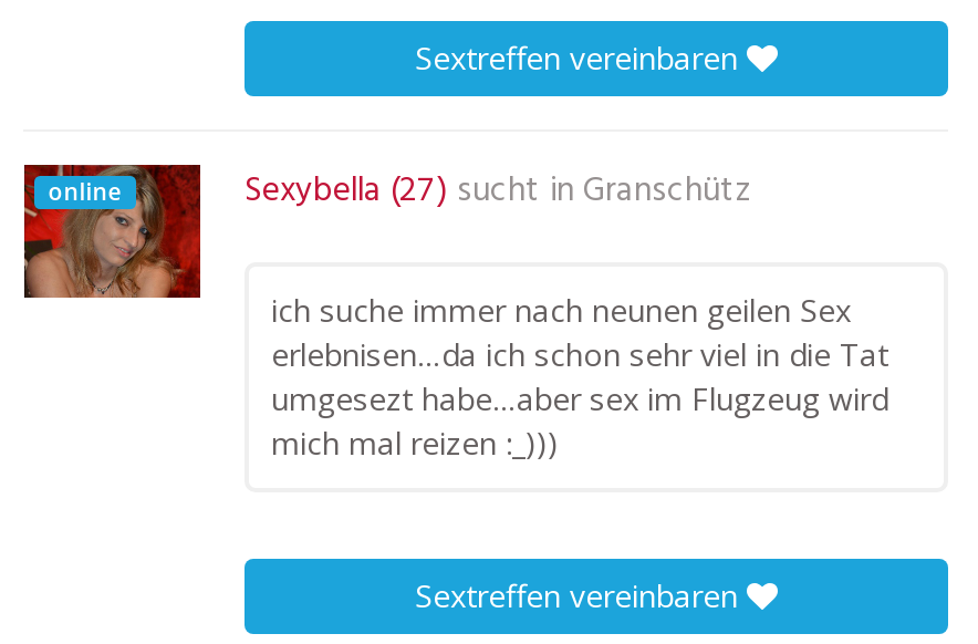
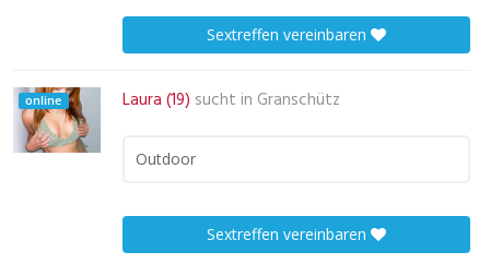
- [image]
- Sexybella (27) sucht in Granschütz
+ [image]
+ Laura (19) sucht in Granschütz

- ich suche immer nach neunen geilen Sex
- erlebnisen…da ich schon sehr viel in die Tat
- umgesezt habe…aber sex im Flugzeug wird
- mich mal reizen :_)))
+ Outdoor
